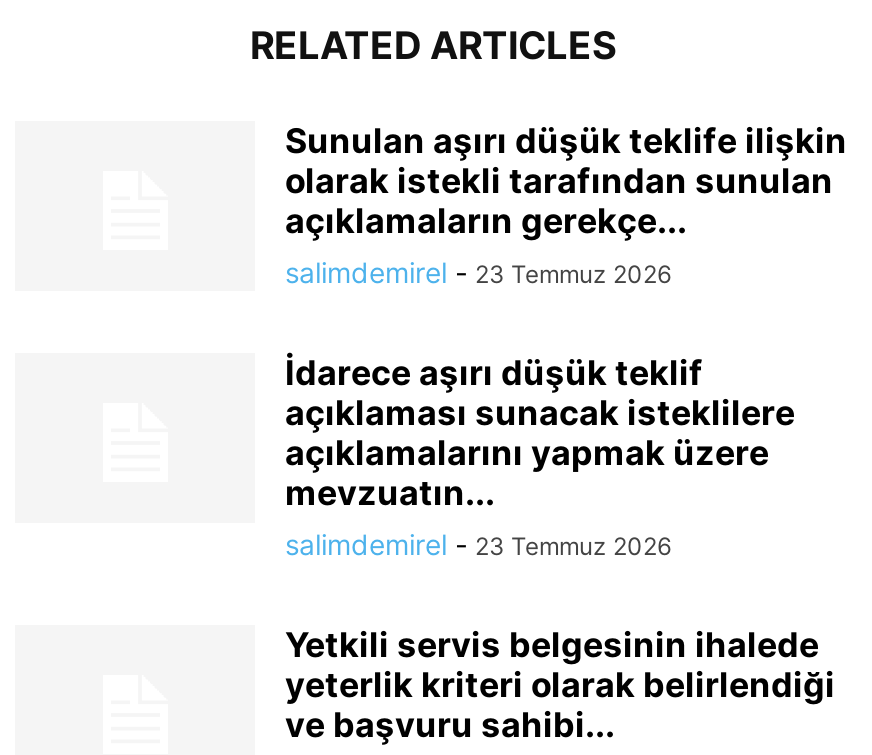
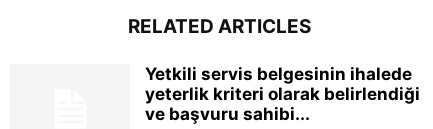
- Sunulan aşırı düşük teklife ilişkin
- olarak istekli tarafından sunulan
- açıklamaların gerekçe...
- salimdemirel - 23 Temmuz 2026
- İdarece aşırı düşük teklif
- açıklaması sunacak isteklilere
- açıklamalarını yapmak üzere
- mevzuatın...
- salimdemirel - 23 Temmuz 2026
